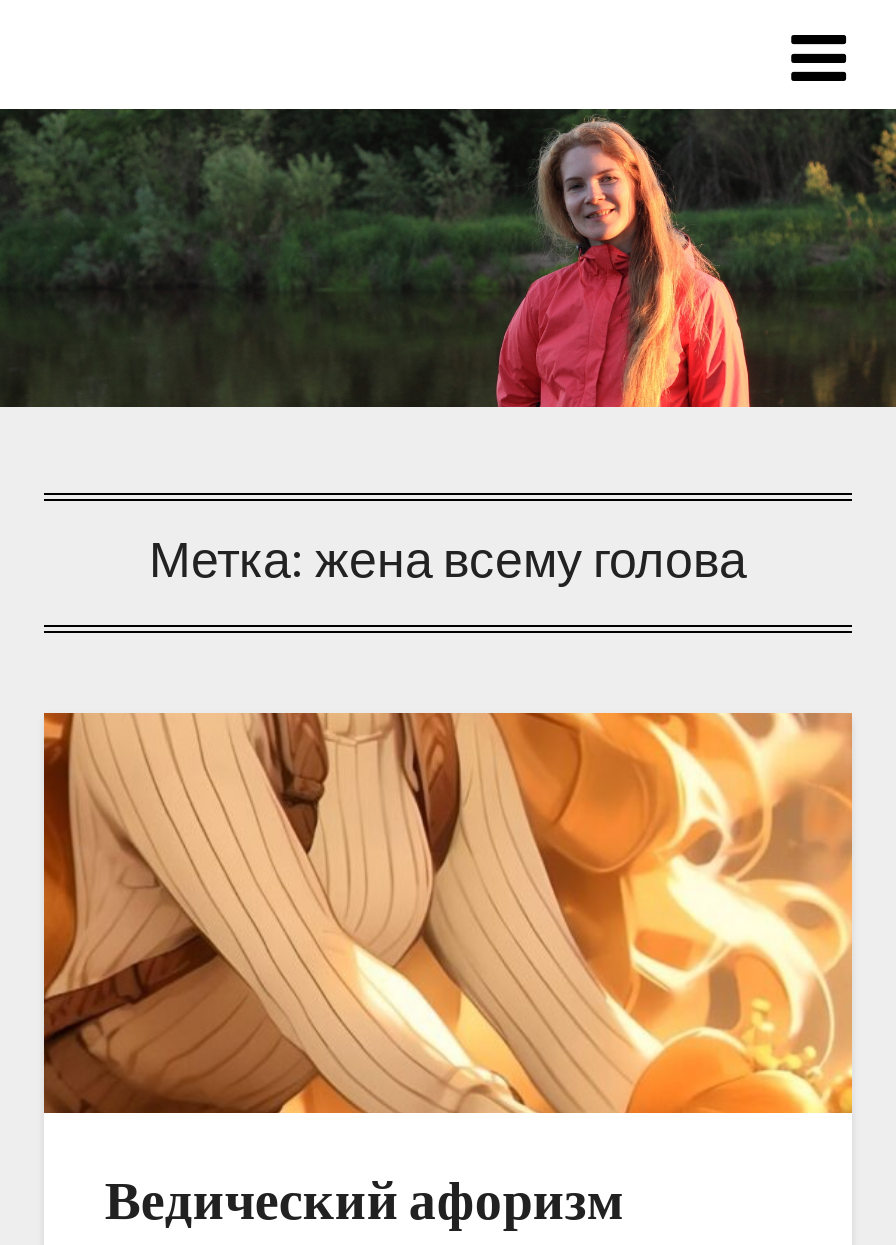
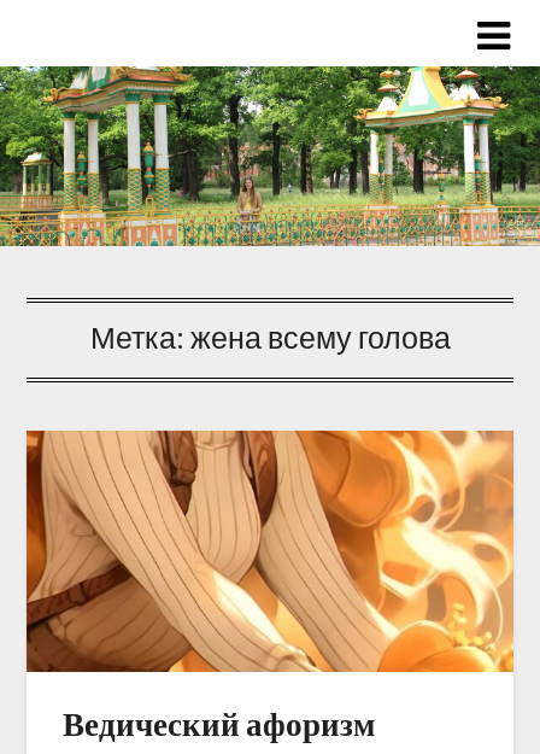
- [image]
+ [image]
